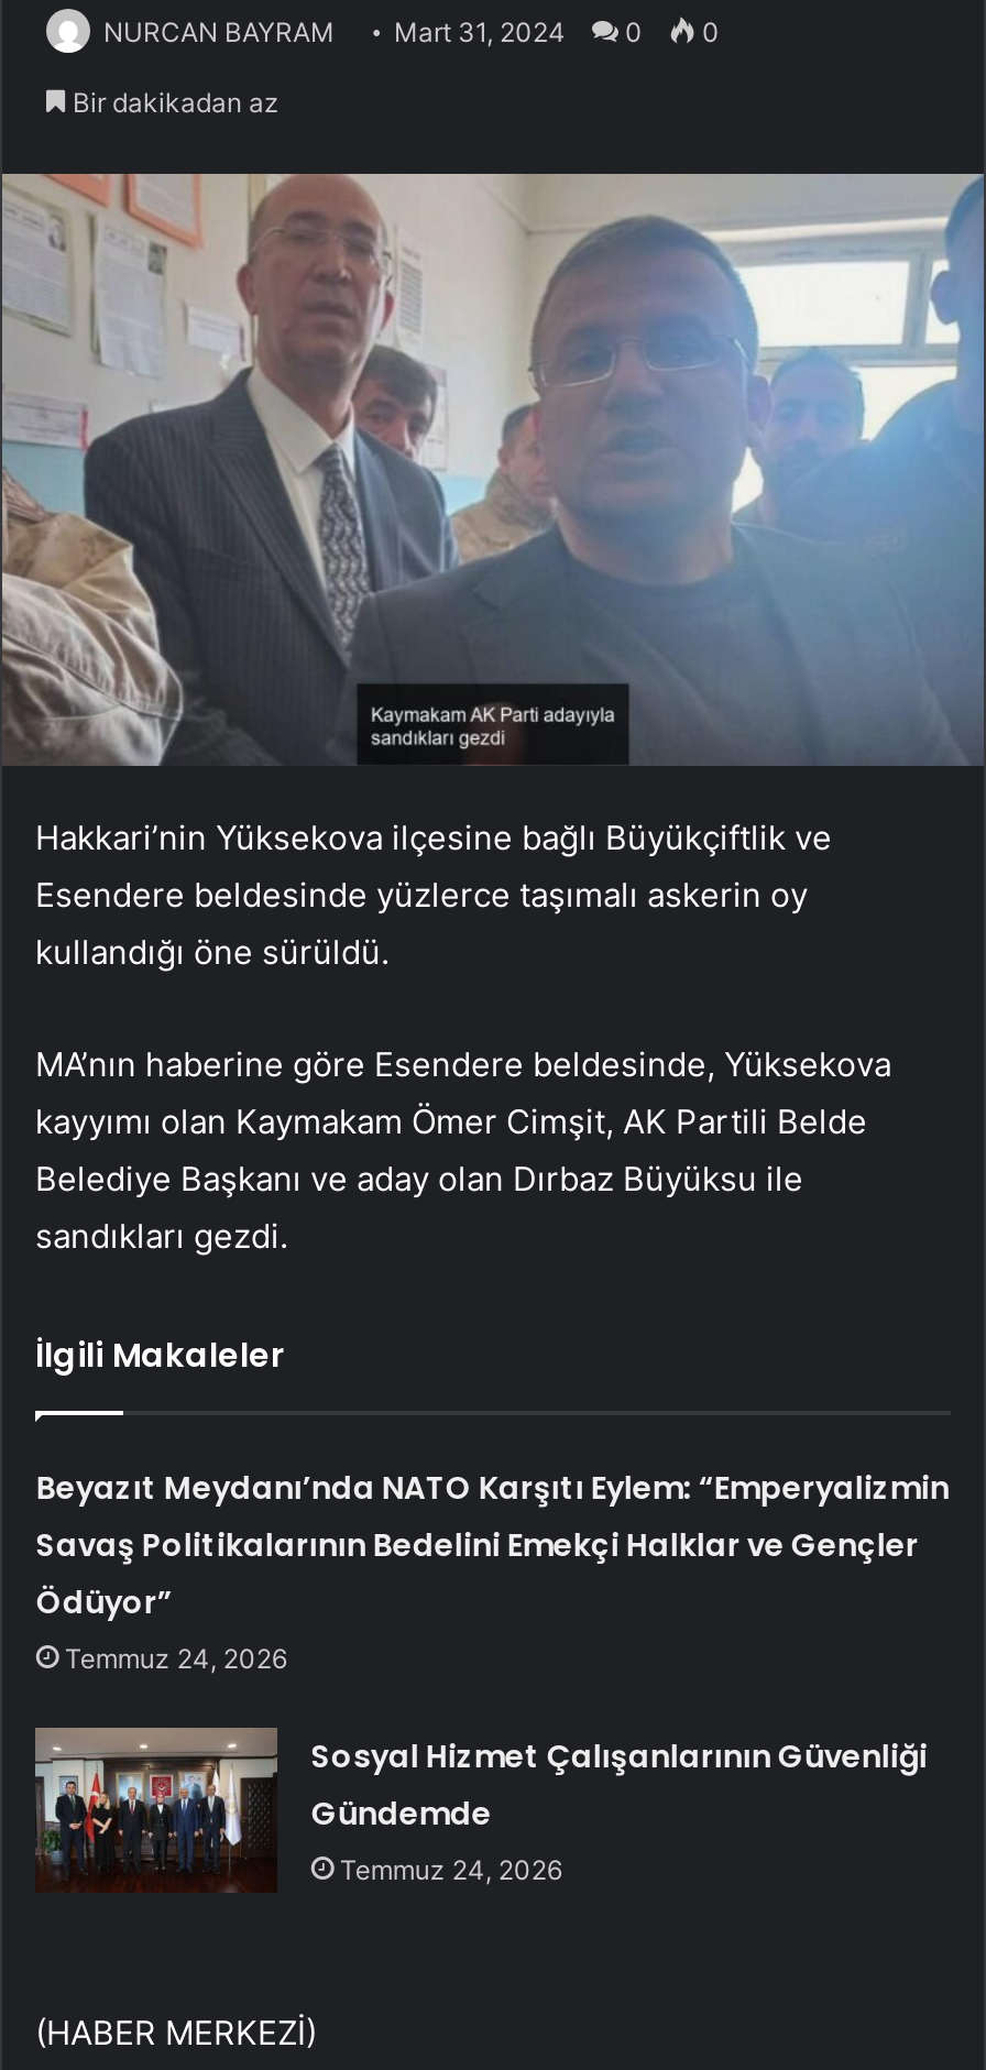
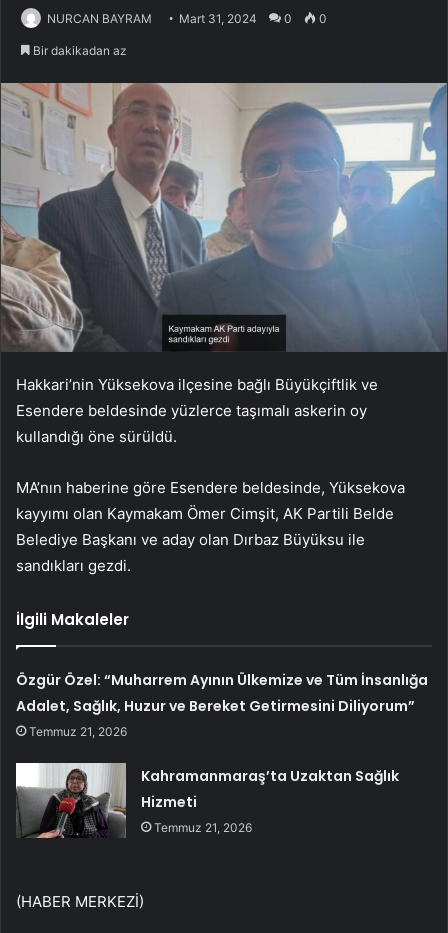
- Beyazıt Meydanı’nda NATO Karşıtı Eylem: “Emperyalizmin
- Savaş Politikalarının Bedelini Emekçi Halklar ve Gençler
- Ödüyor”
- Temmuz 24, 2026
+ Özgür Özel: “Muharrem Ayının Ülkemize ve Tüm İnsanlığa
+ Adalet, Sağlık, Huzur ve Bereket Getirmesini Diliyorum”
+ Temmuz 21, 2026

- [image]
- Sosyal Hizmet Çalışanlarının Güvenliği
- Gündemde
- Temmuz 24, 2026
+ [image]
+ Kahramanmaraş’ta Uzaktan Sağlık
+ Hizmeti
+ Temmuz 21, 2026
